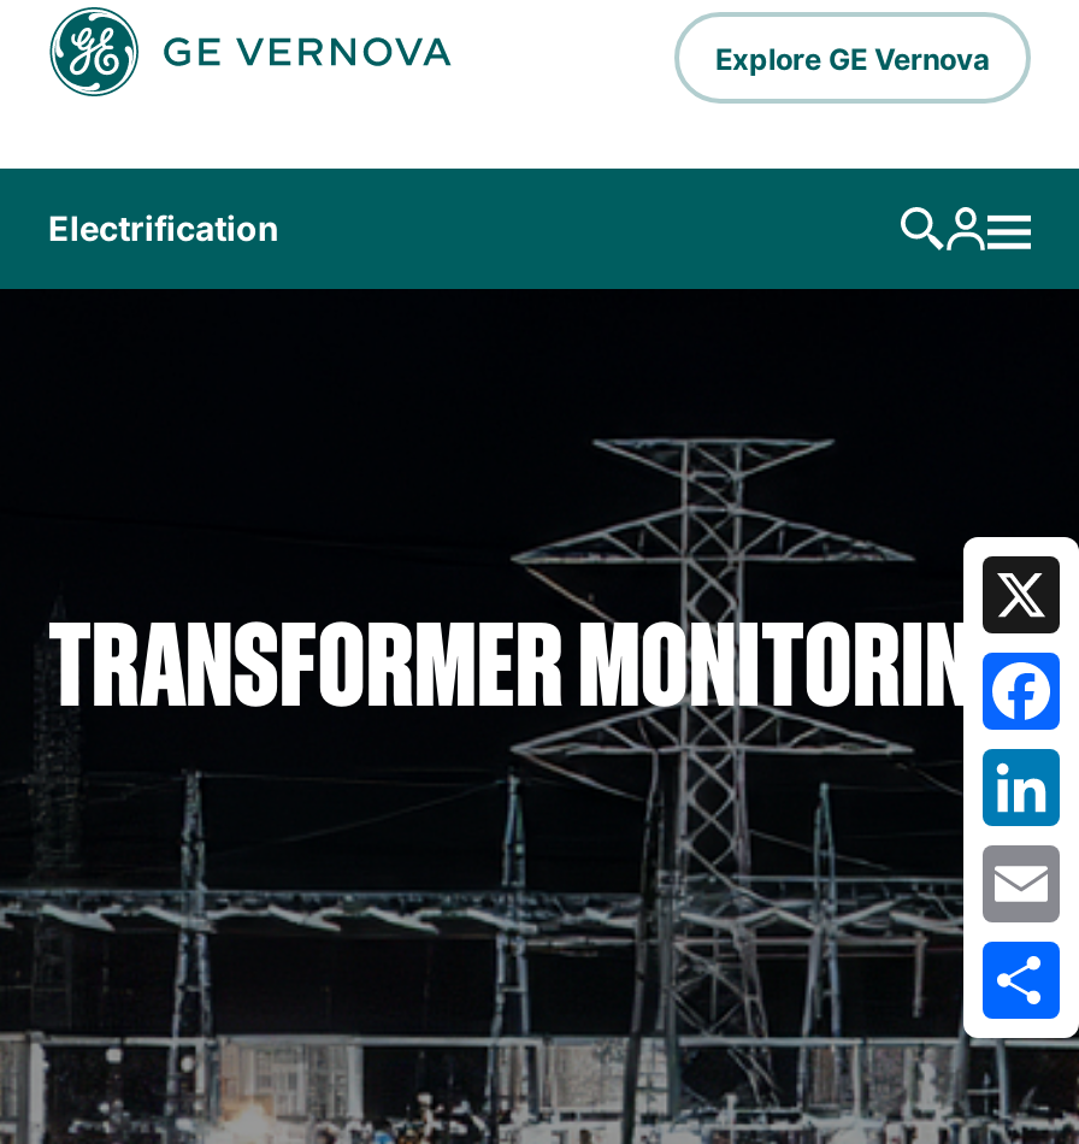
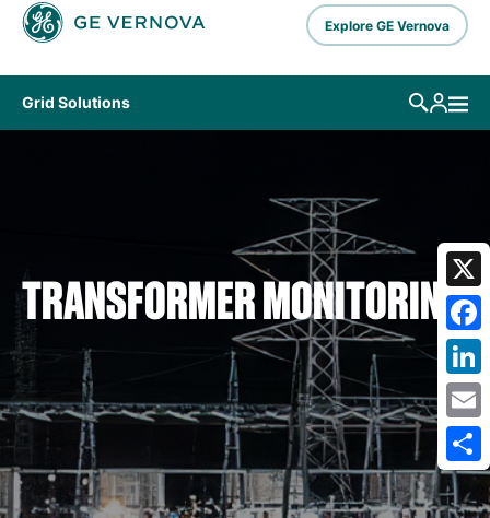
- Electrification
+ Grid Solutions
